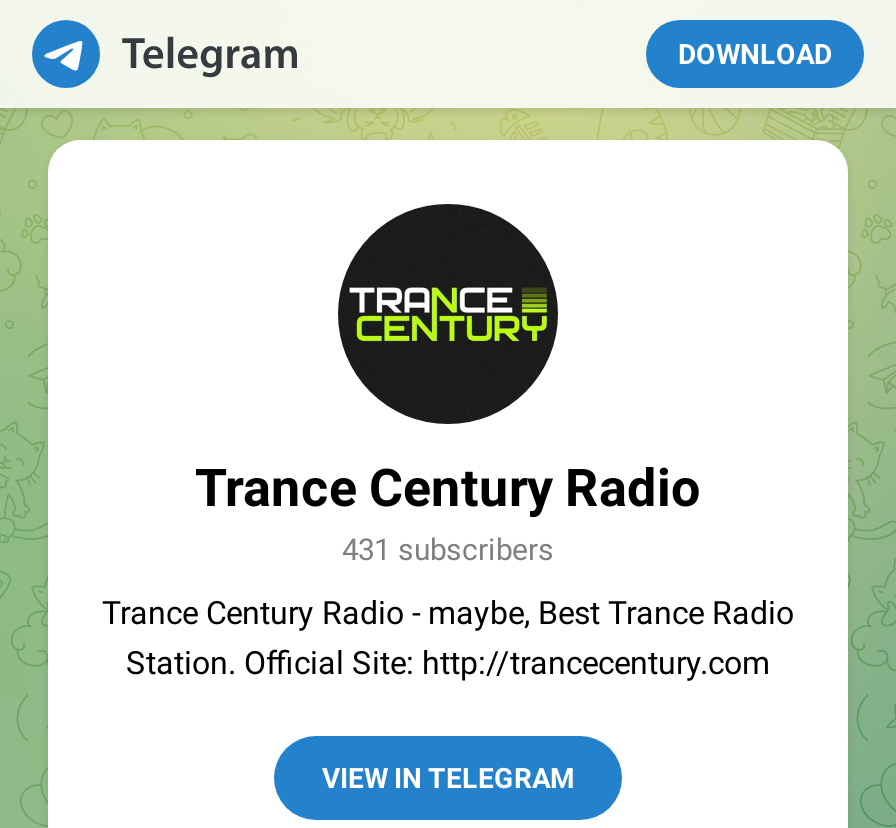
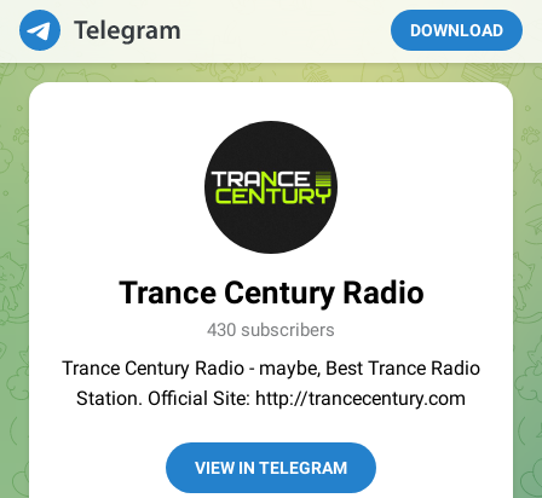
- 431 subscribers
+ 430 subscribers
